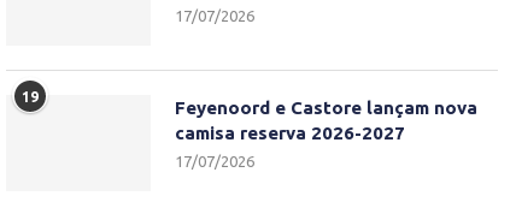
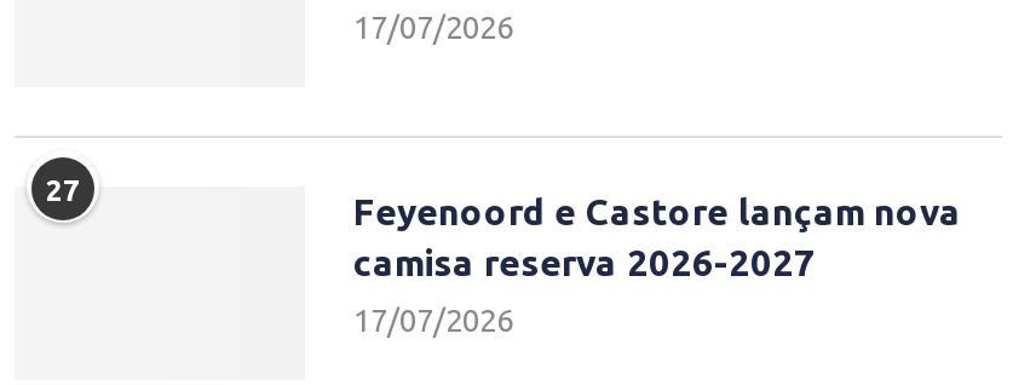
- 19
+ 27
